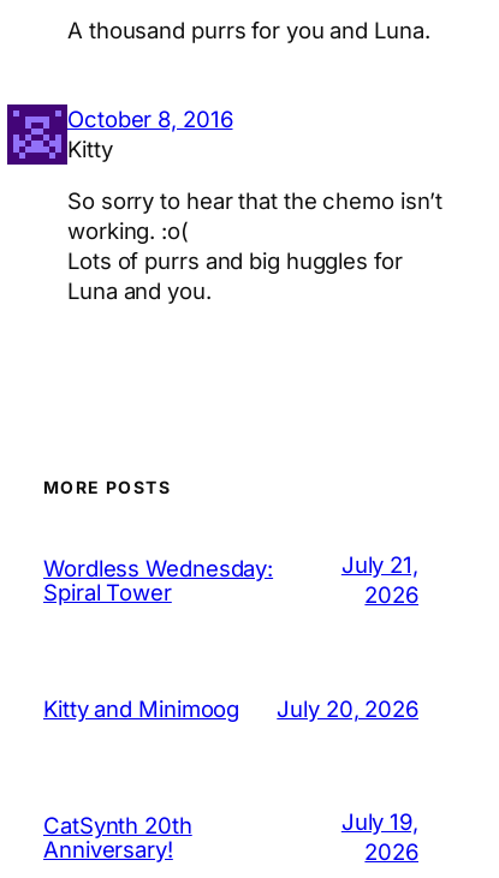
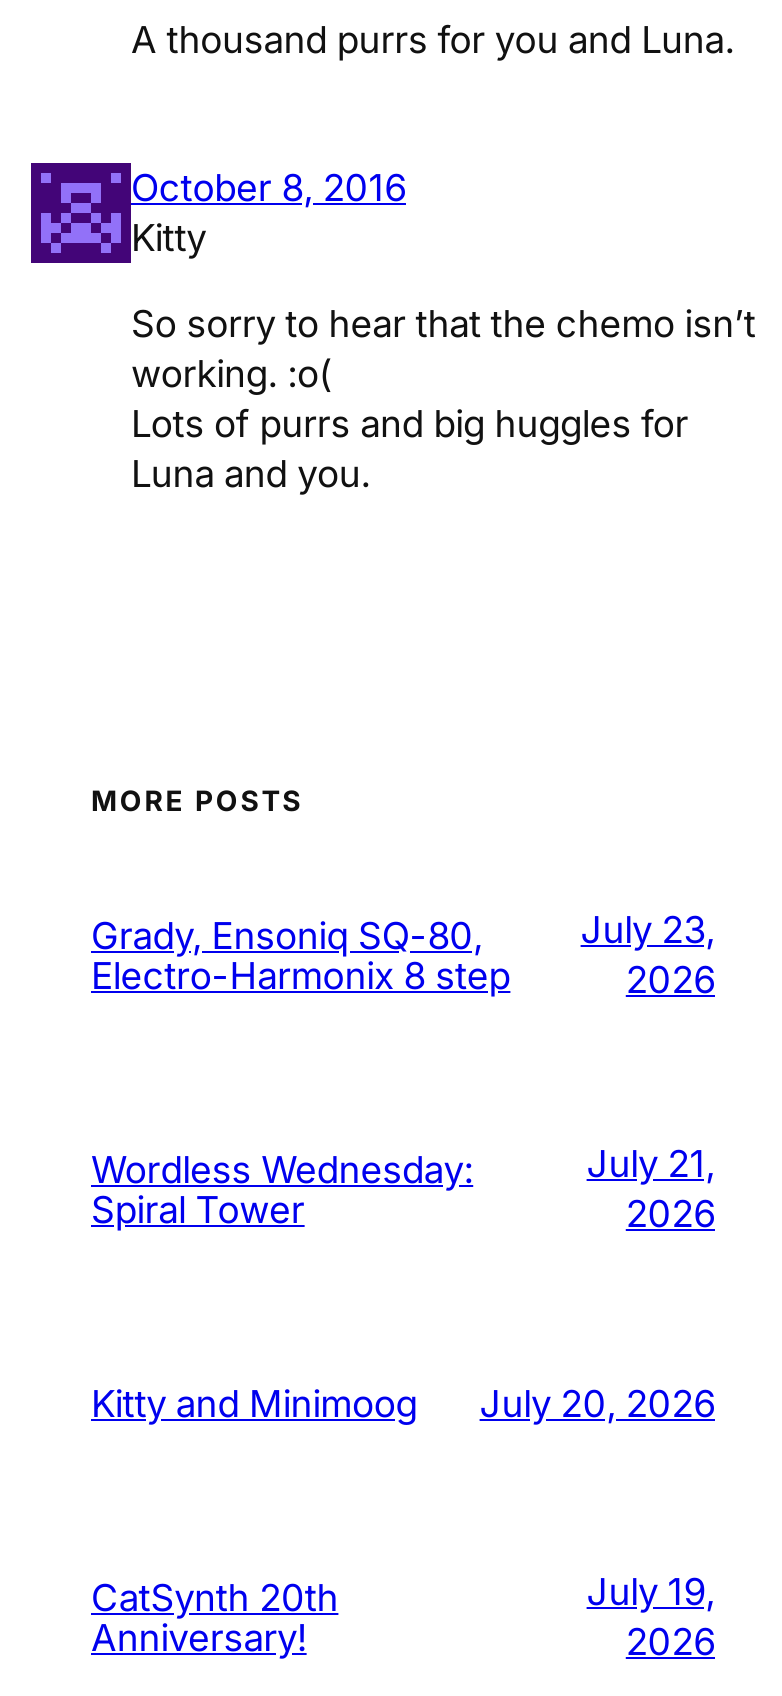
+ Grady, Ensoniq SQ-80,
+ Electro-Harmonix 8 step

+ July 23,
+ 2026
